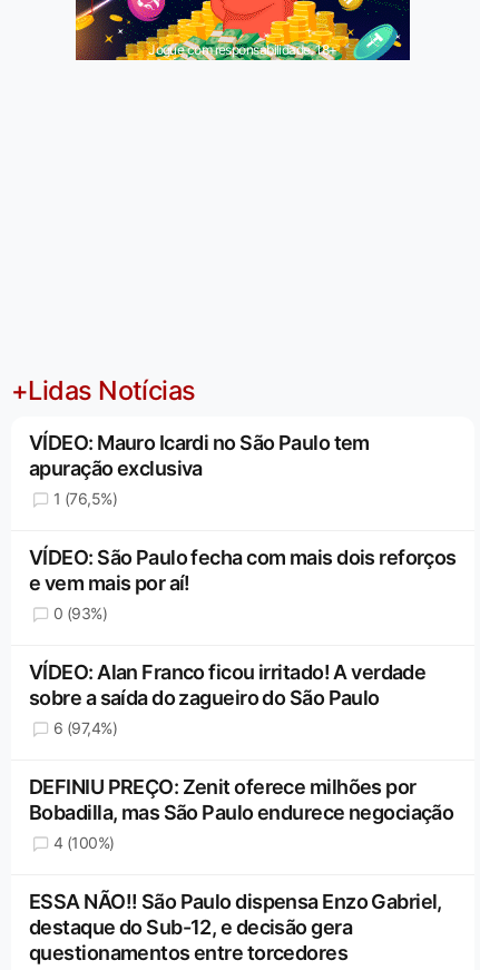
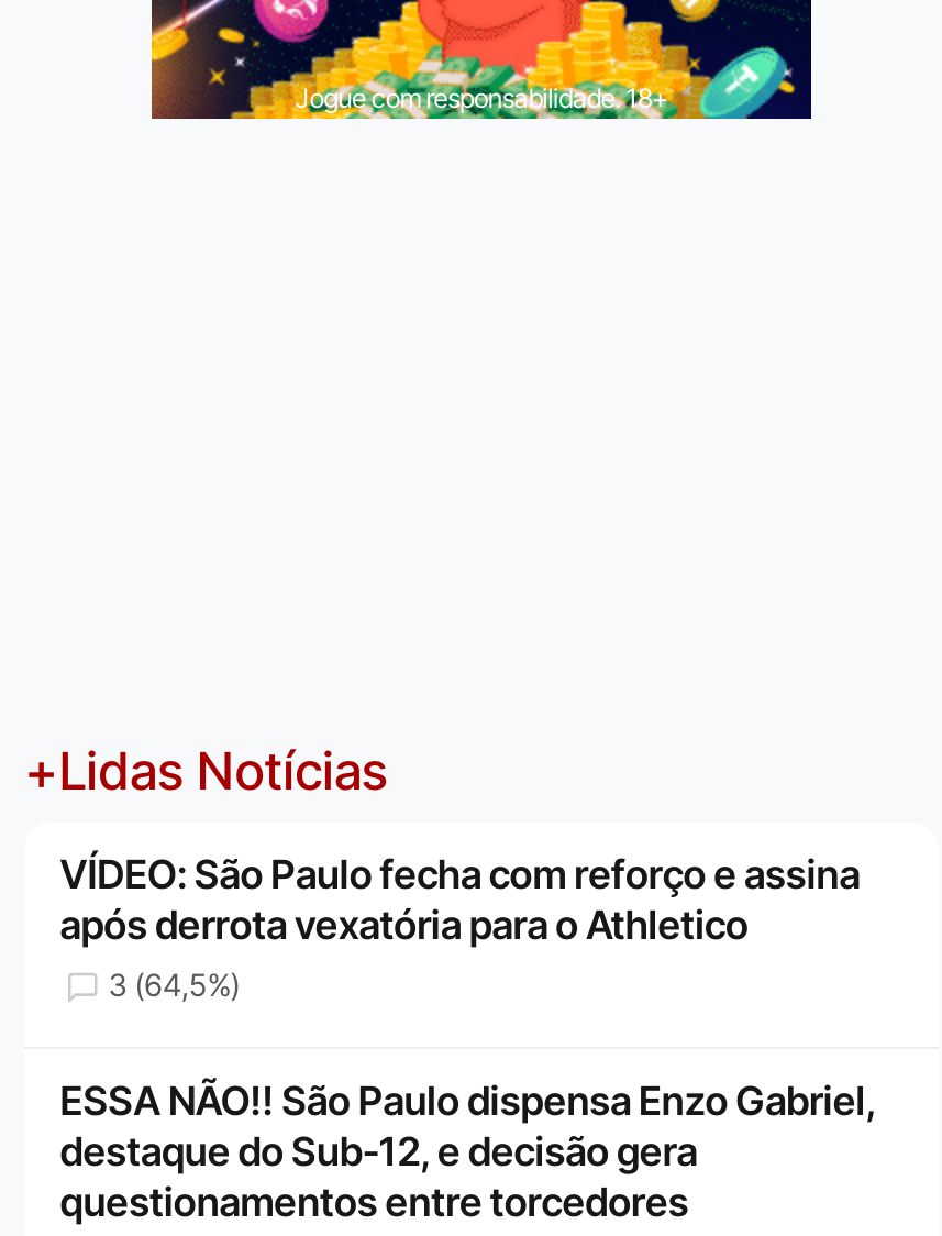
- VÍDEO: Mauro Icardi no São Paulo tem
- apuração exclusiva
- 1 (76,5%)
- VÍDEO: São Paulo fecha com mais dois reforços
- e vem mais por aí!
- 0 (93%)
- VÍDEO: Alan Franco ficou irritado! A verdade
- sobre a saída do zagueiro do São Paulo
- 6 (97,4%)
- DEFINIU PREÇO: Zenit oferece milhões por
- Bobadilla, mas São Paulo endurece negociação
- 4 (100%)
+ VÍDEO: São Paulo fecha com reforço e assina
+ após derrota vexatória para o Athletico
+ 3 (64,5%)
